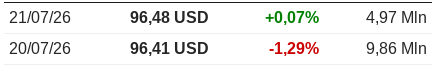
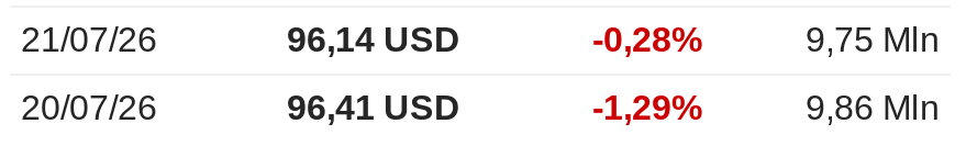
- 96,48 USD
+ 96,14 USD

- +0,07%
+ -0,28%

- 4,97 Mln
+ 9,75 Mln
